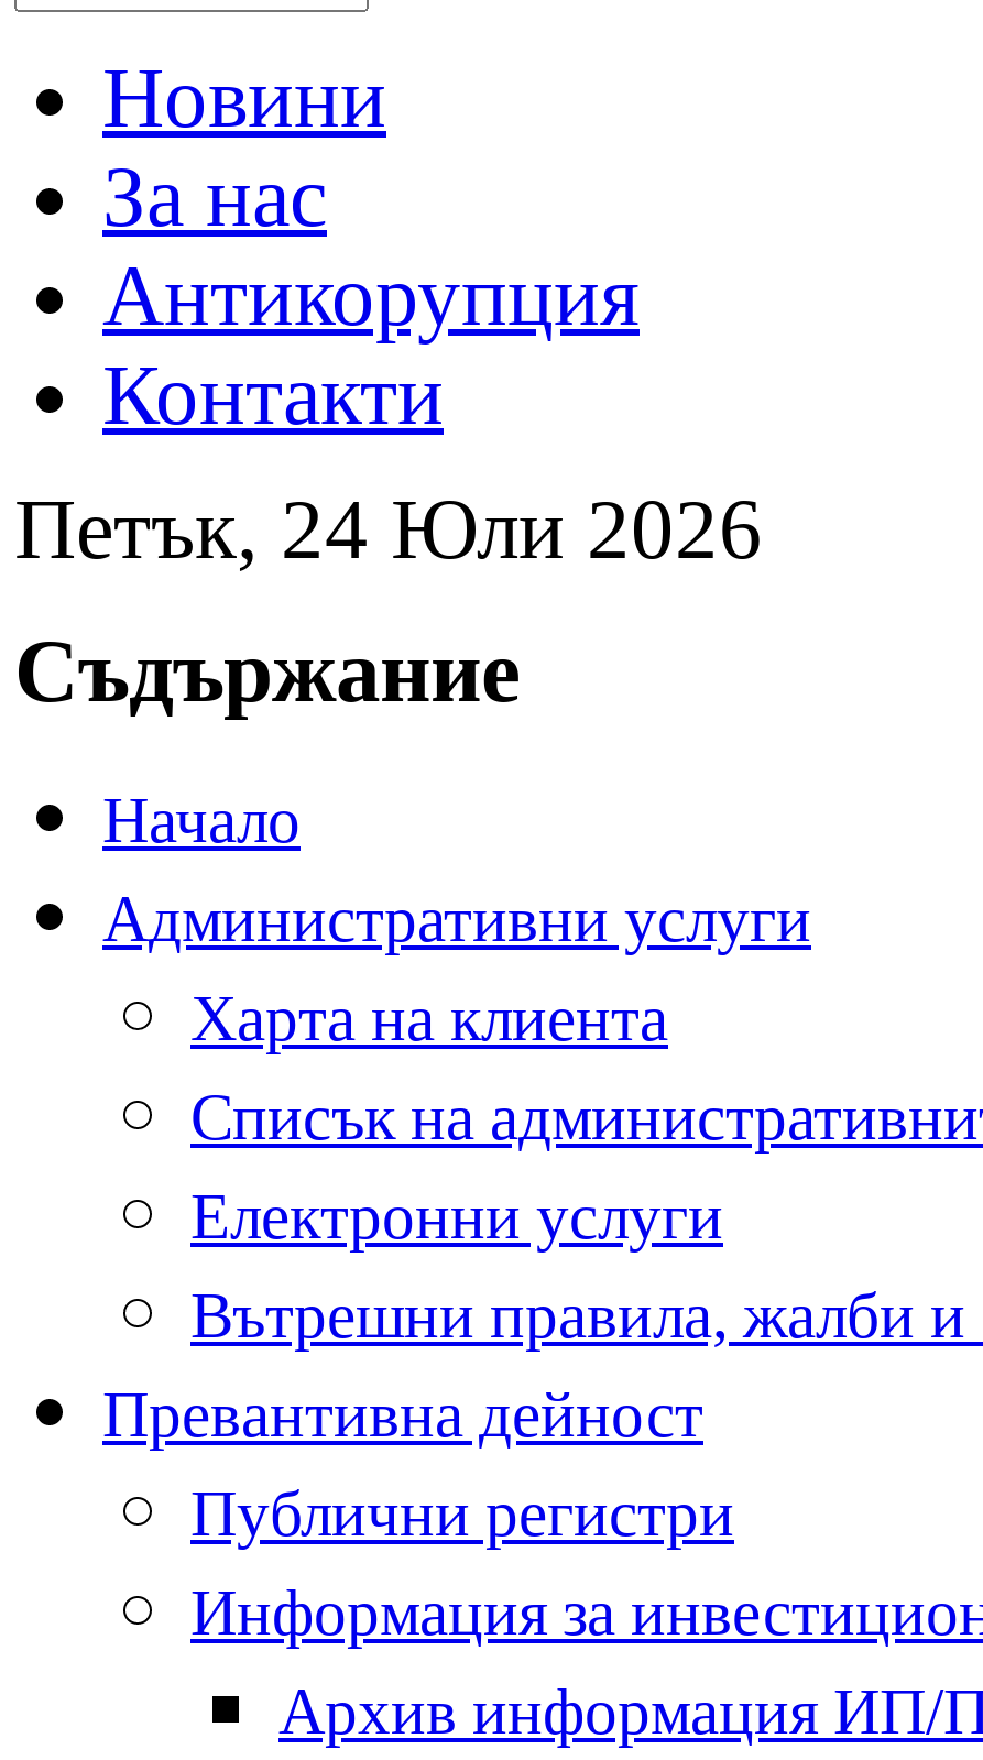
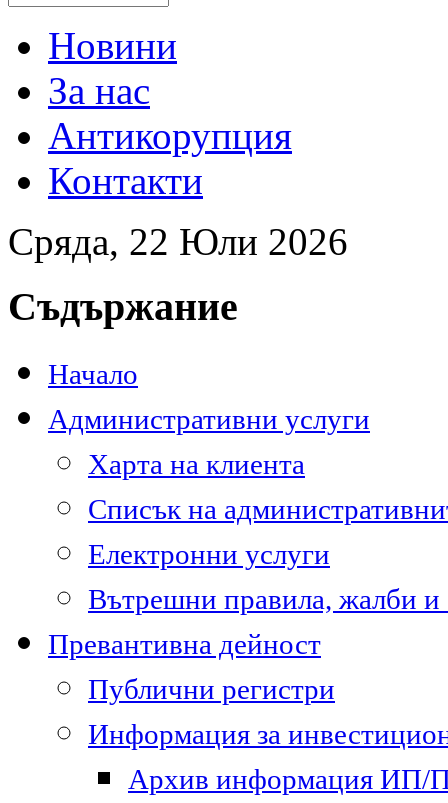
- Петък, 24 Юли 2026
+ Сряда, 22 Юли 2026
